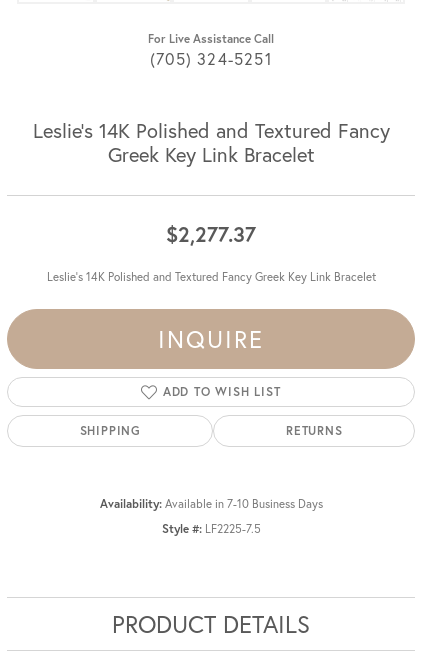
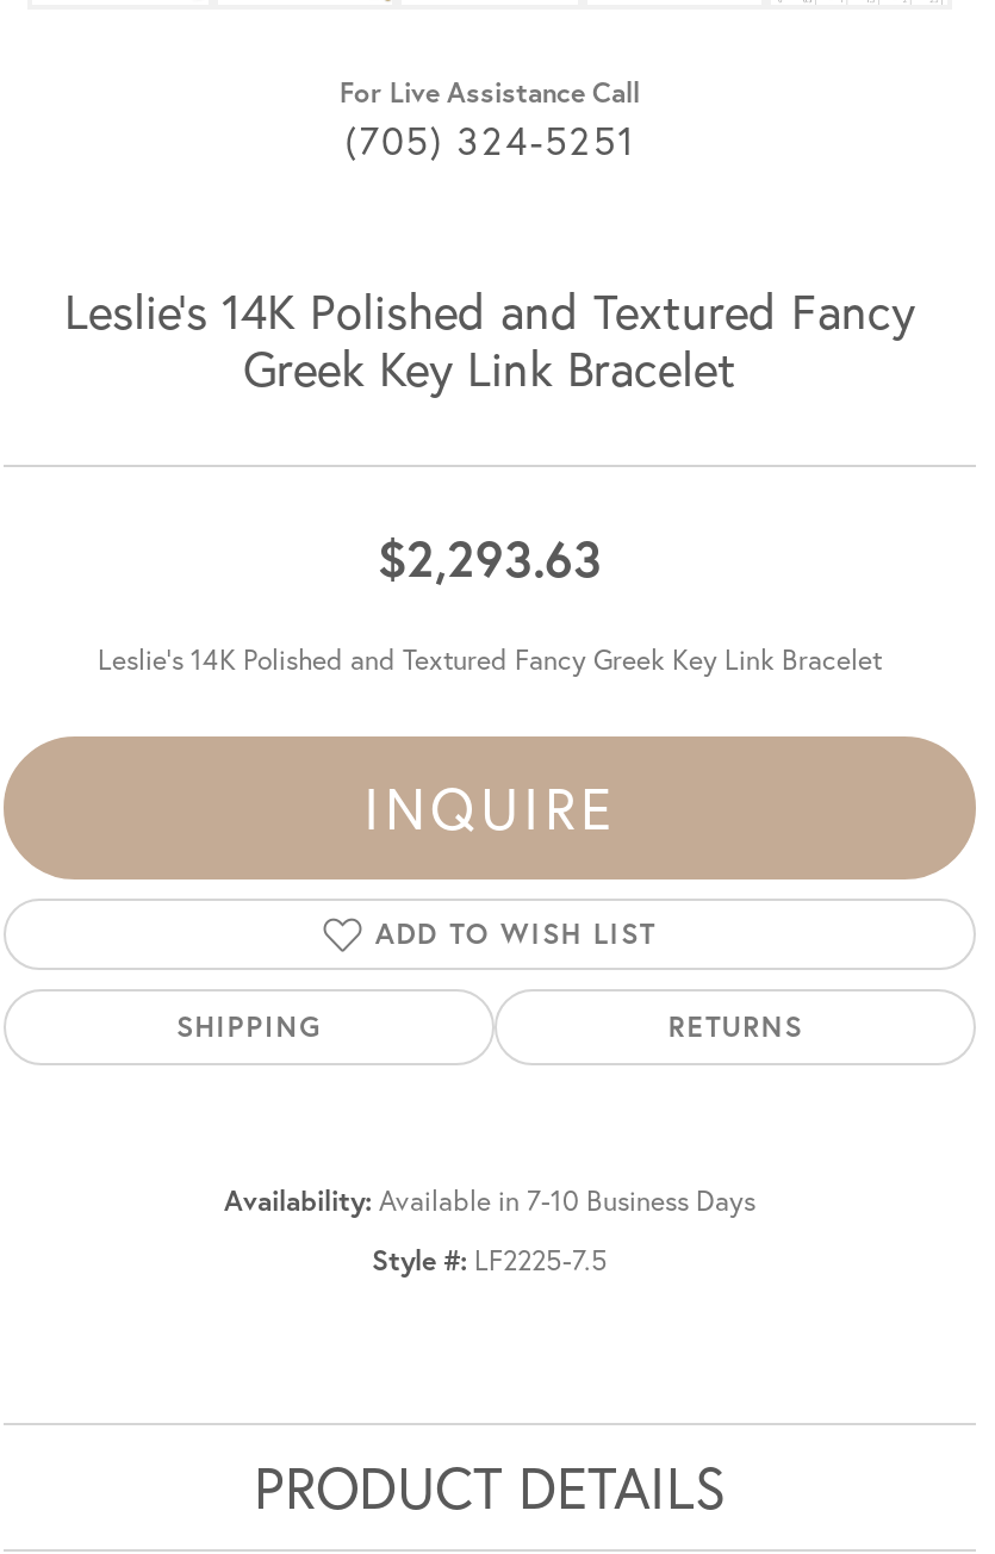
- $2,277.37
+ $2,293.63
